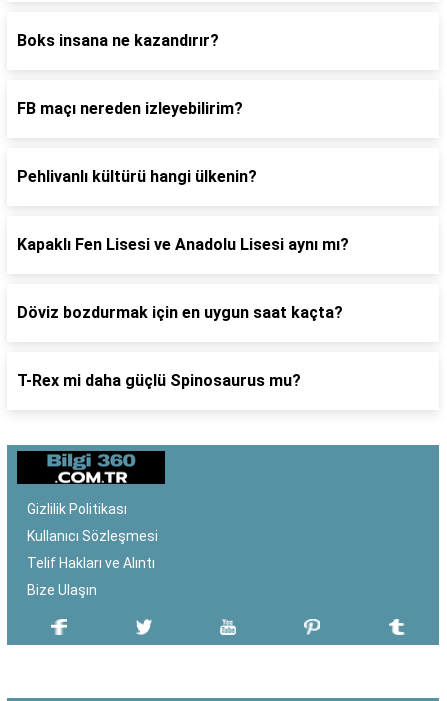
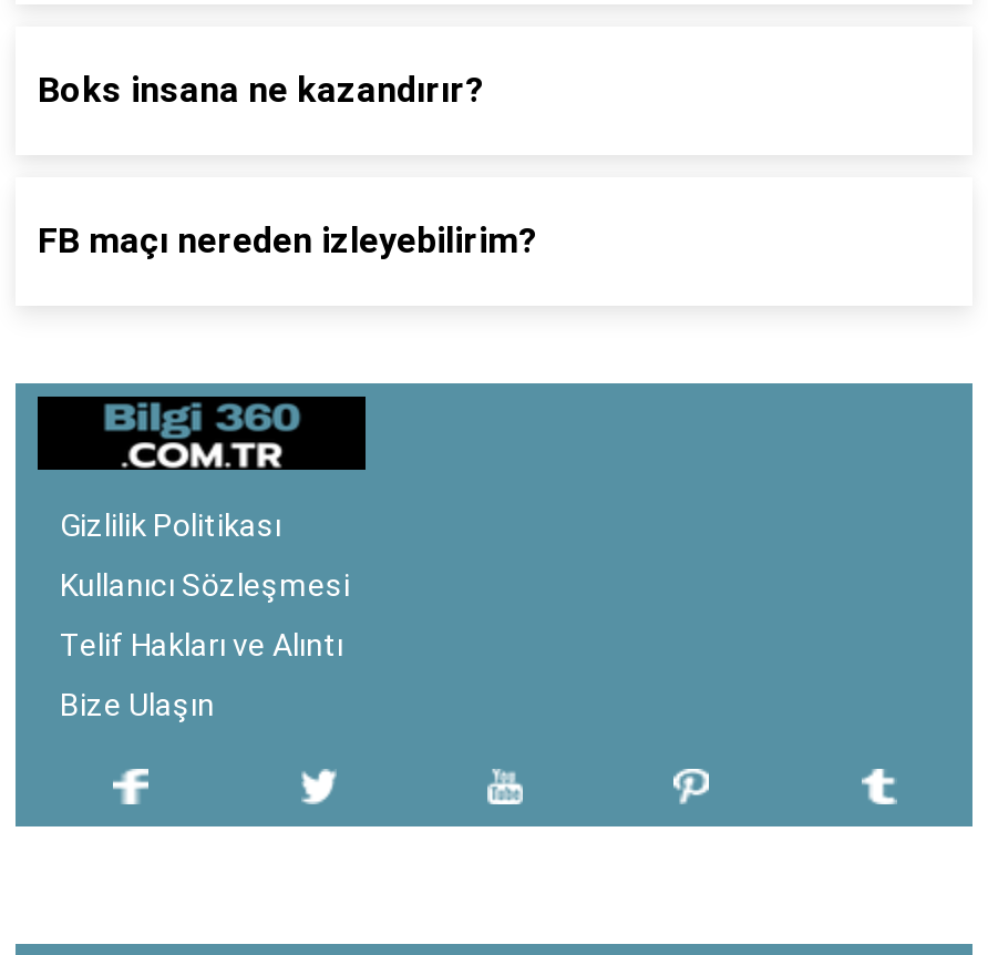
- Pehlivanlı kültürü hangi ülkenin?

- Kapaklı Fen Lisesi ve Anadolu Lisesi aynı mı?

- Döviz bozdurmak için en uygun saat kaçta?

- T-Rex mi daha güçlü Spinosaurus mu?
